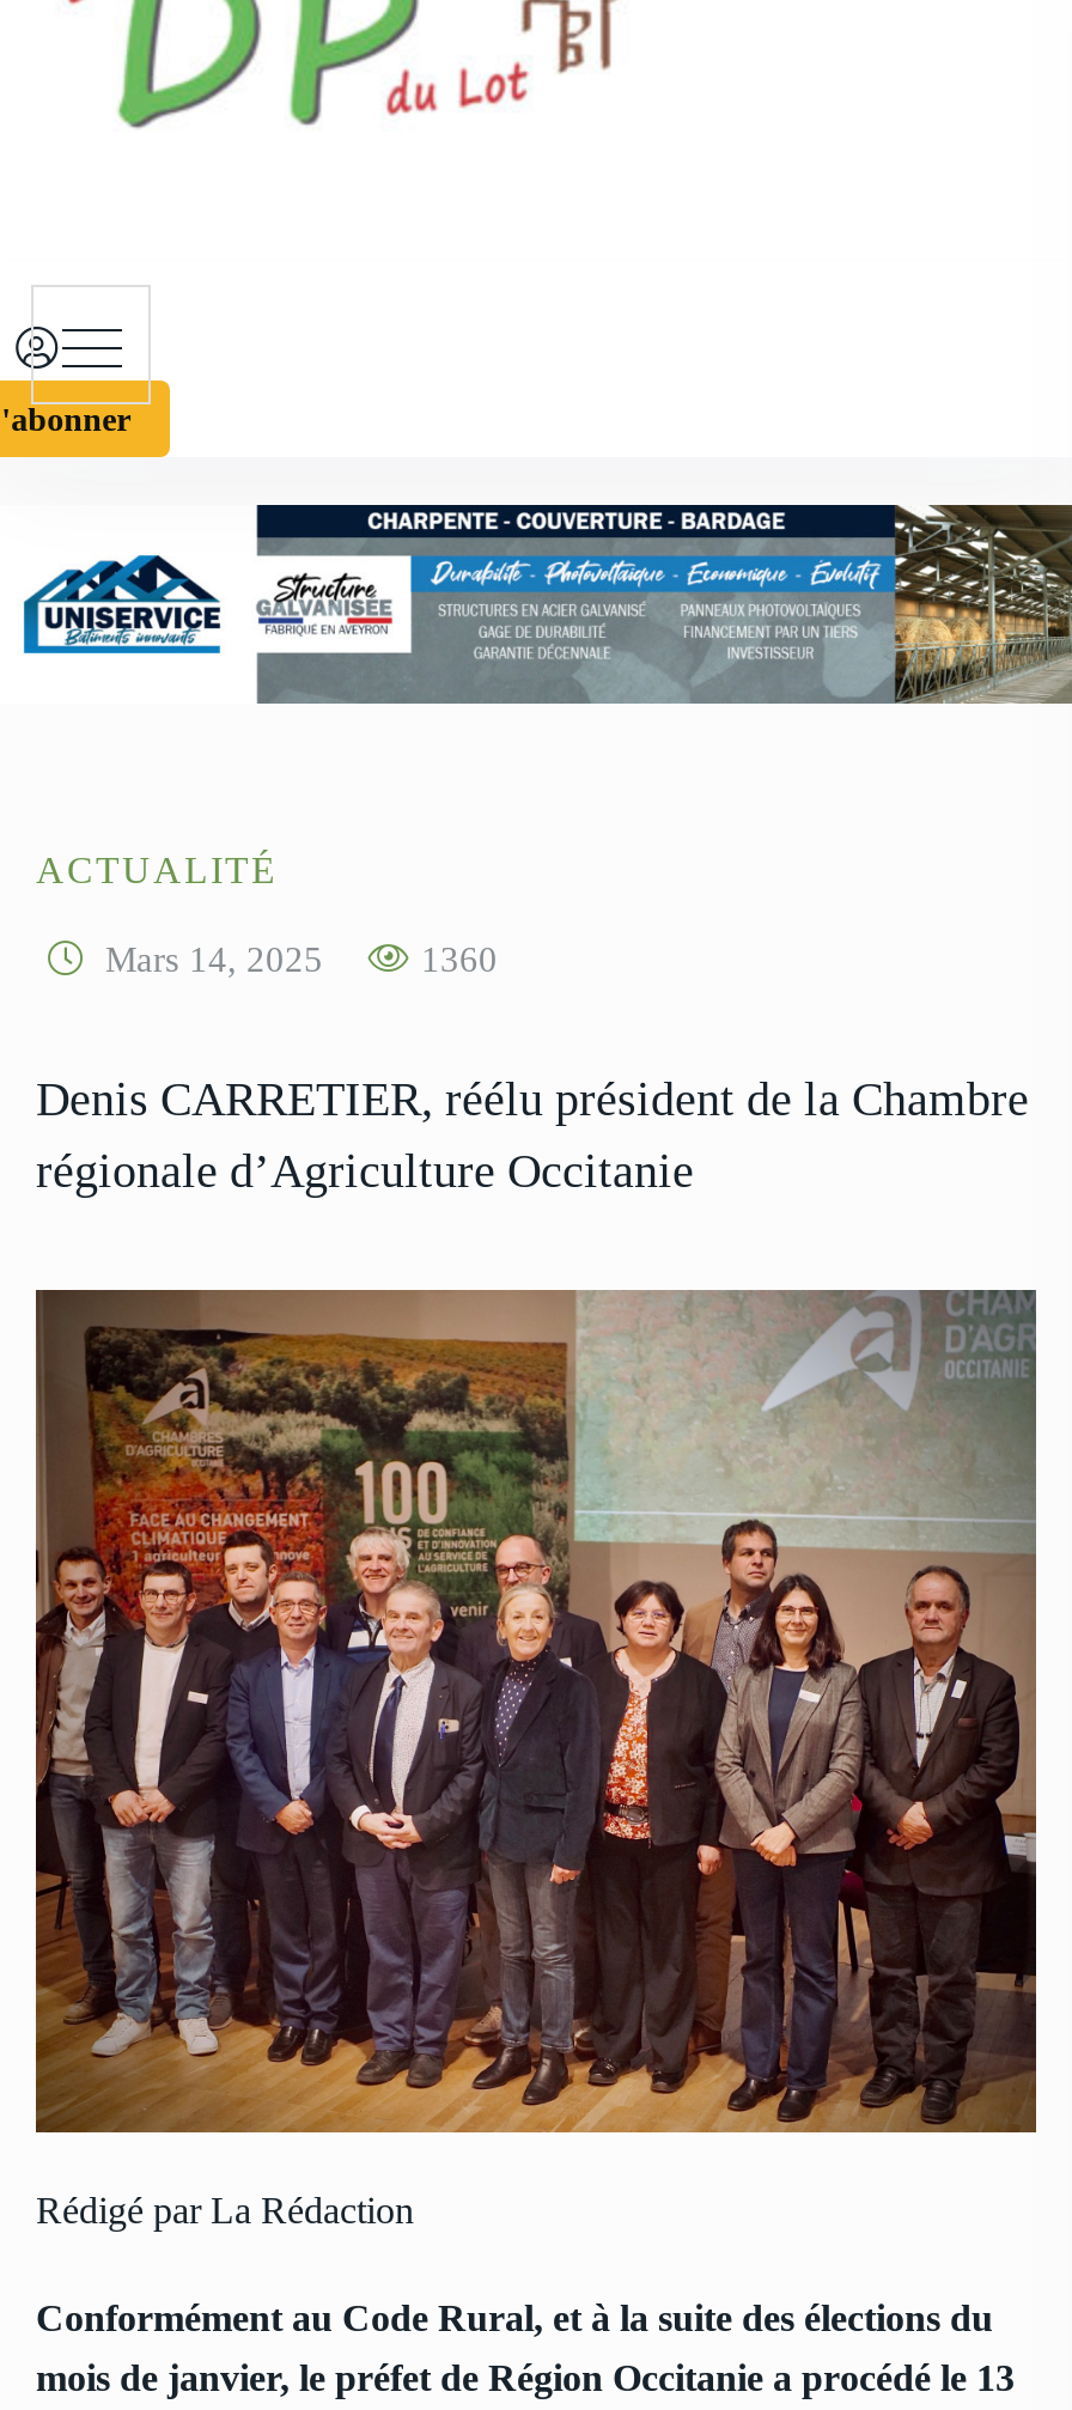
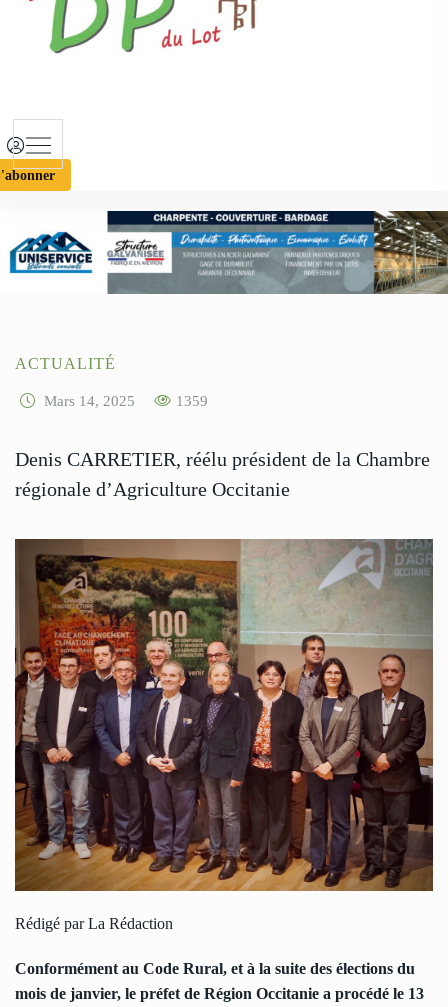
- 1360
+ 1359
